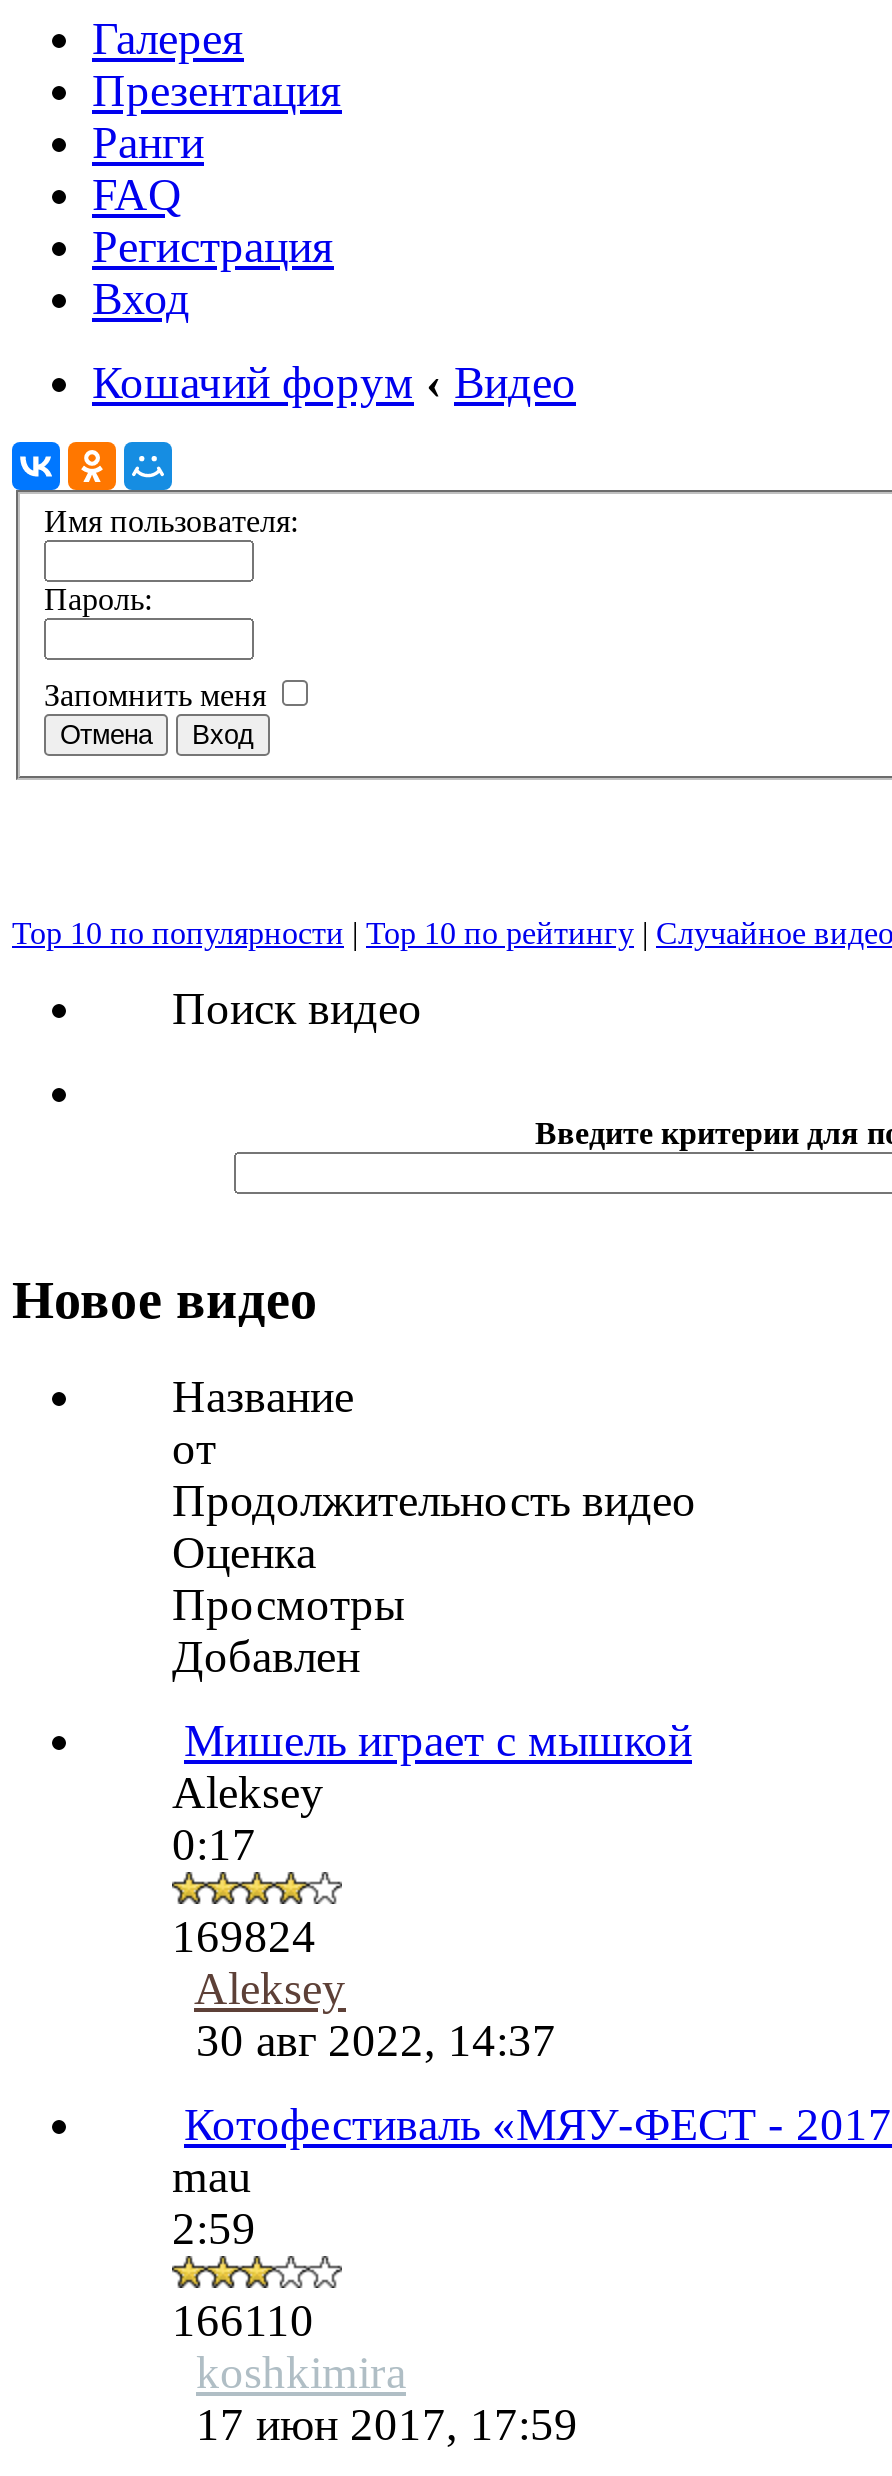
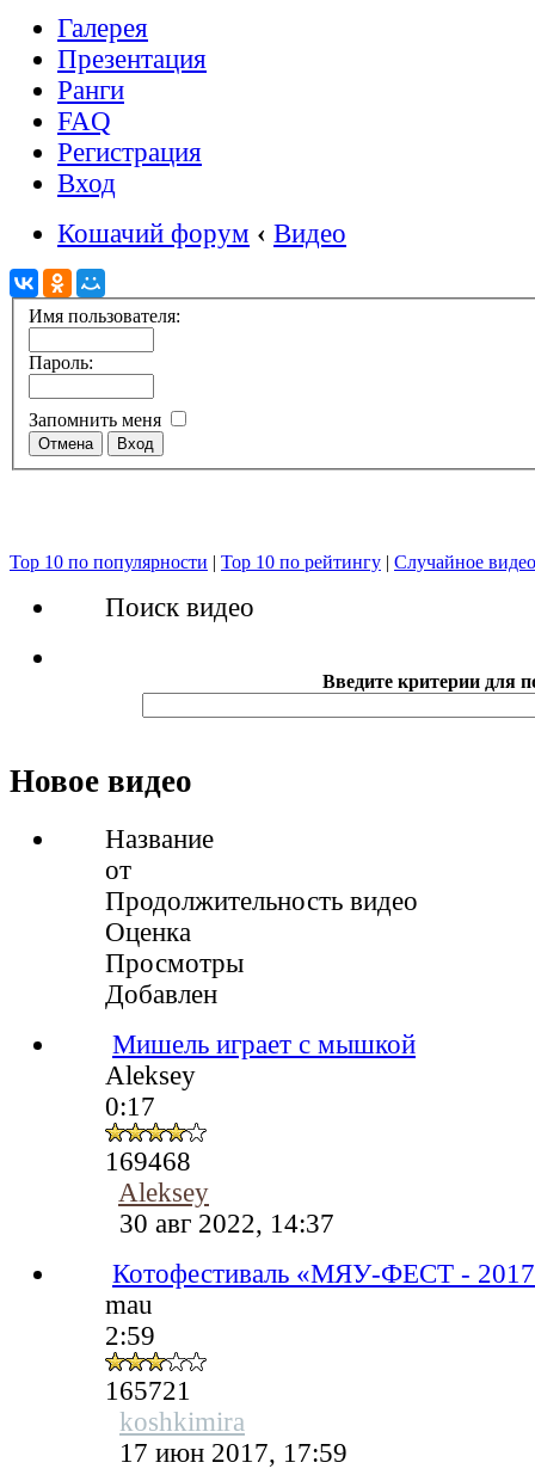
- 169824
+ 169468

- 166110
+ 165721
